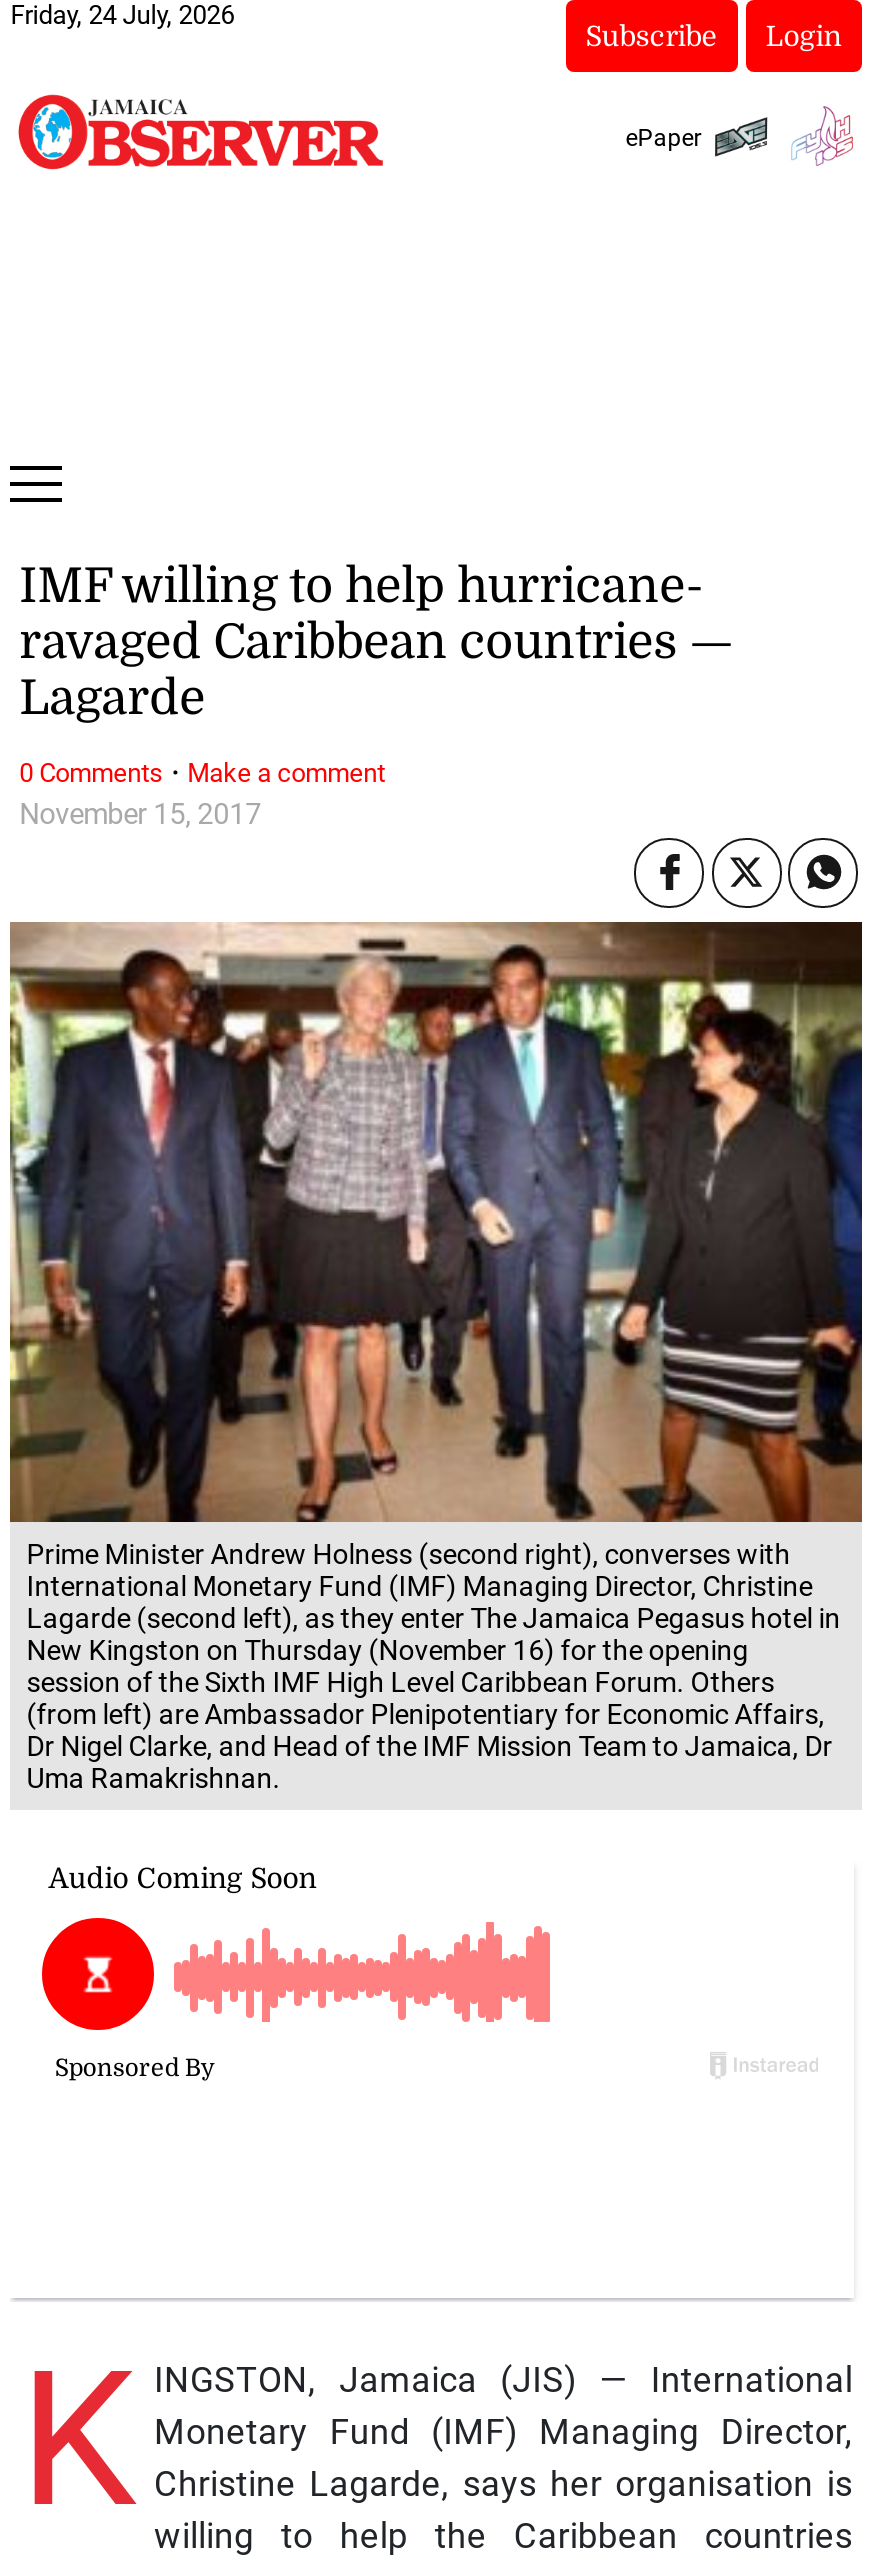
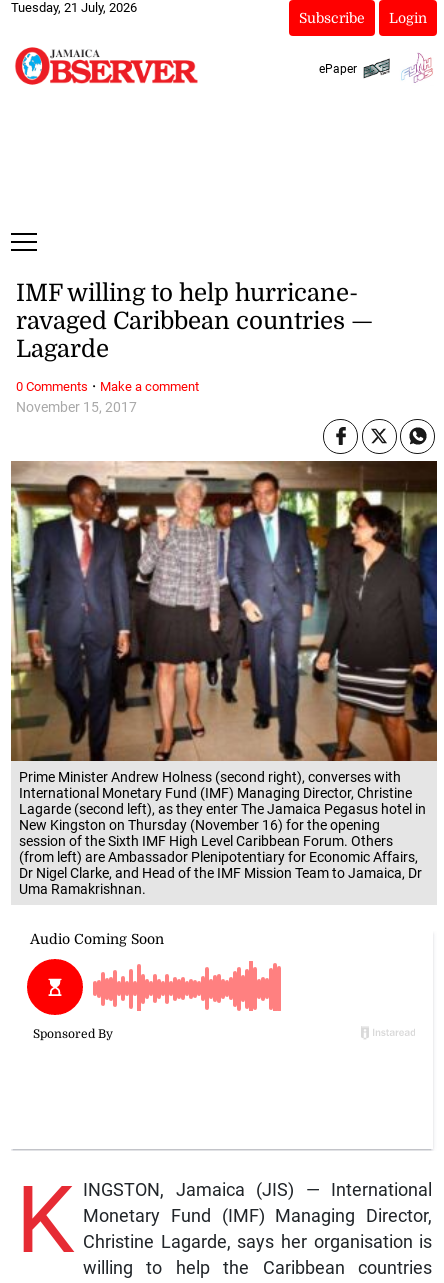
- Friday, 24 July, 2026
+ Tuesday, 21 July, 2026
